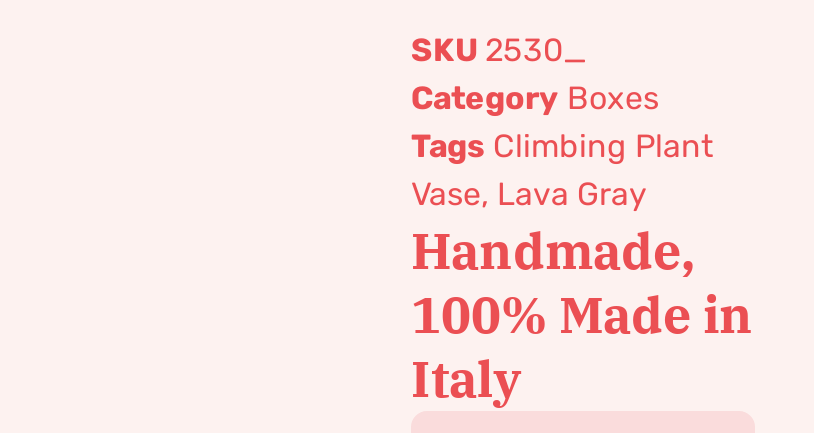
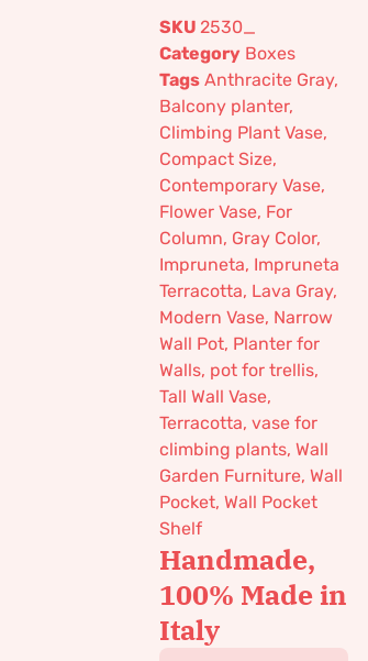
- Tags Climbing Plant
- Vase, Lava Gray
+ Tags Anthracite Gray,
+ Balcony planter,
+ Climbing Plant Vase,
+ Compact Size,
+ Contemporary Vase,
+ Flower Vase, For
+ Column, Gray Color,
+ Impruneta, Impruneta
+ Terracotta, Lava Gray,
+ Modern Vase, Narrow
+ Wall Pot, Planter for
+ Walls, pot for trellis,
+ Tall Wall Vase,
+ Terracotta, vase for
+ climbing plants, Wall
+ Garden Furniture, Wall
+ Pocket, Wall Pocket
+ Shelf
